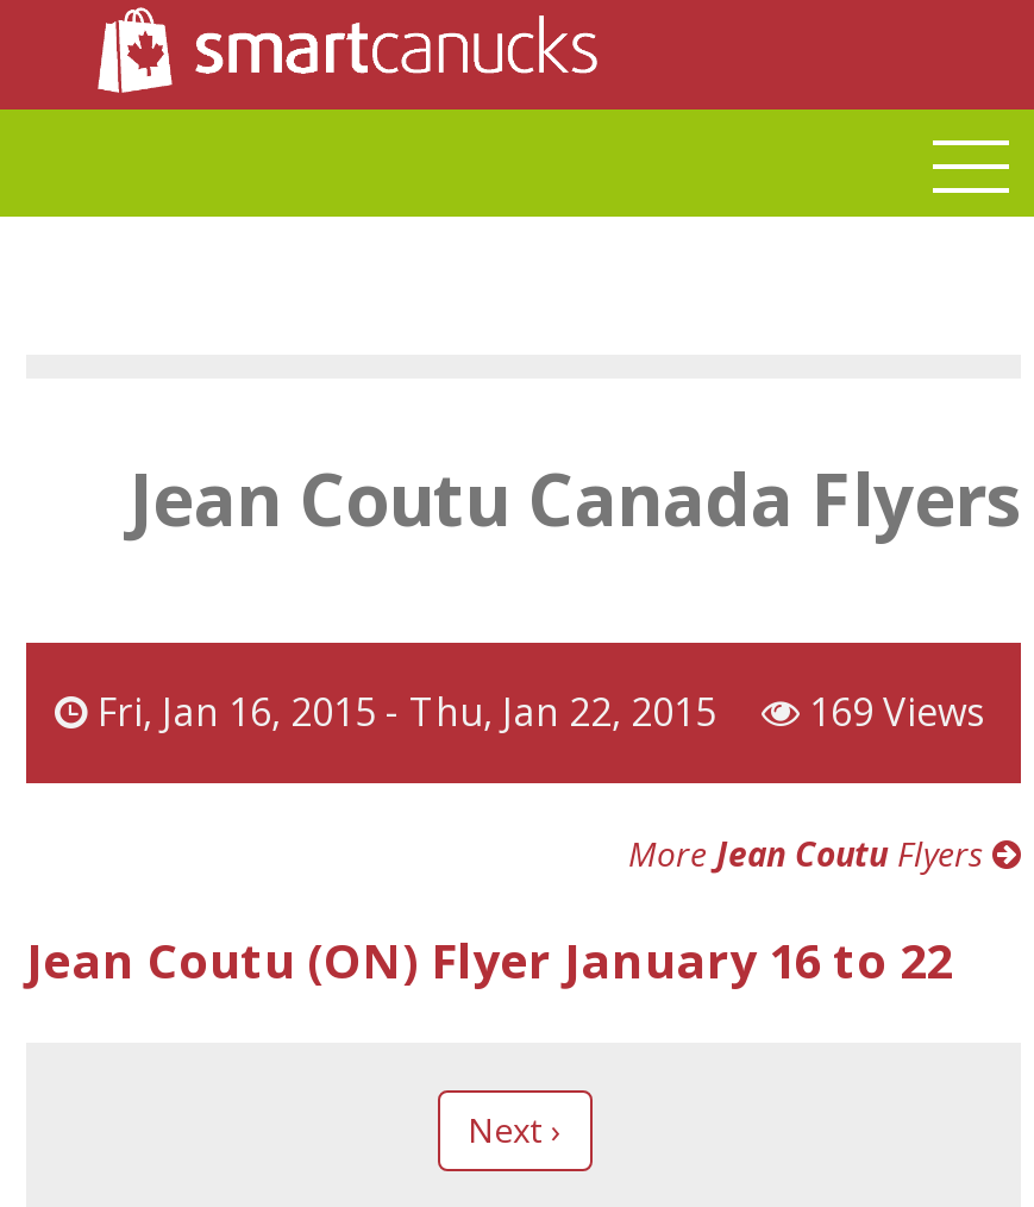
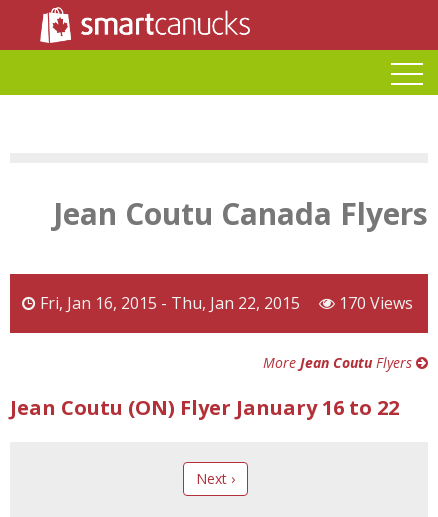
- Fri, Jan 16, 2015 - Thu, Jan 22, 2015 169 Views
+ Fri, Jan 16, 2015 - Thu, Jan 22, 2015 170 Views
